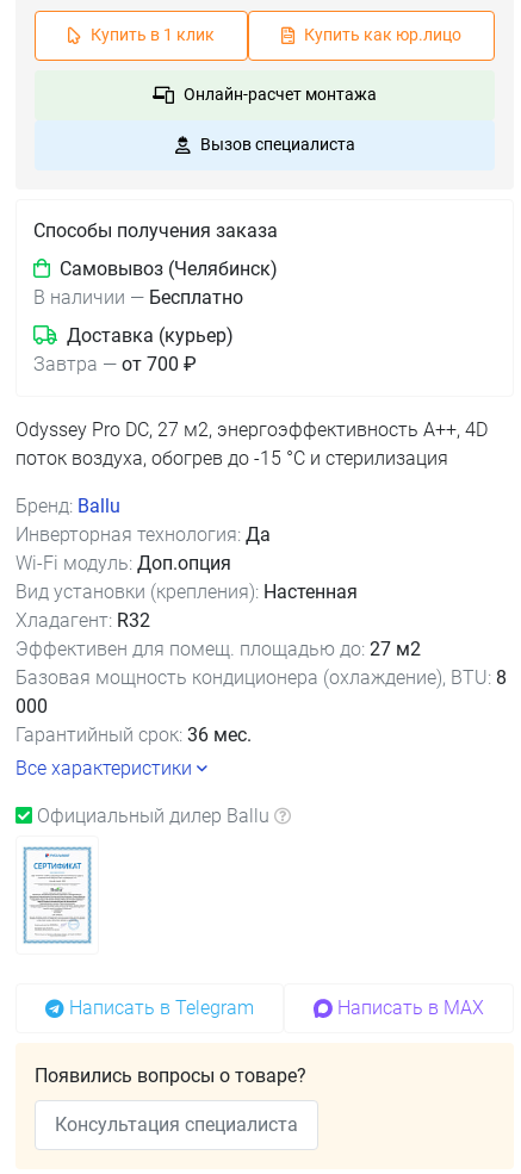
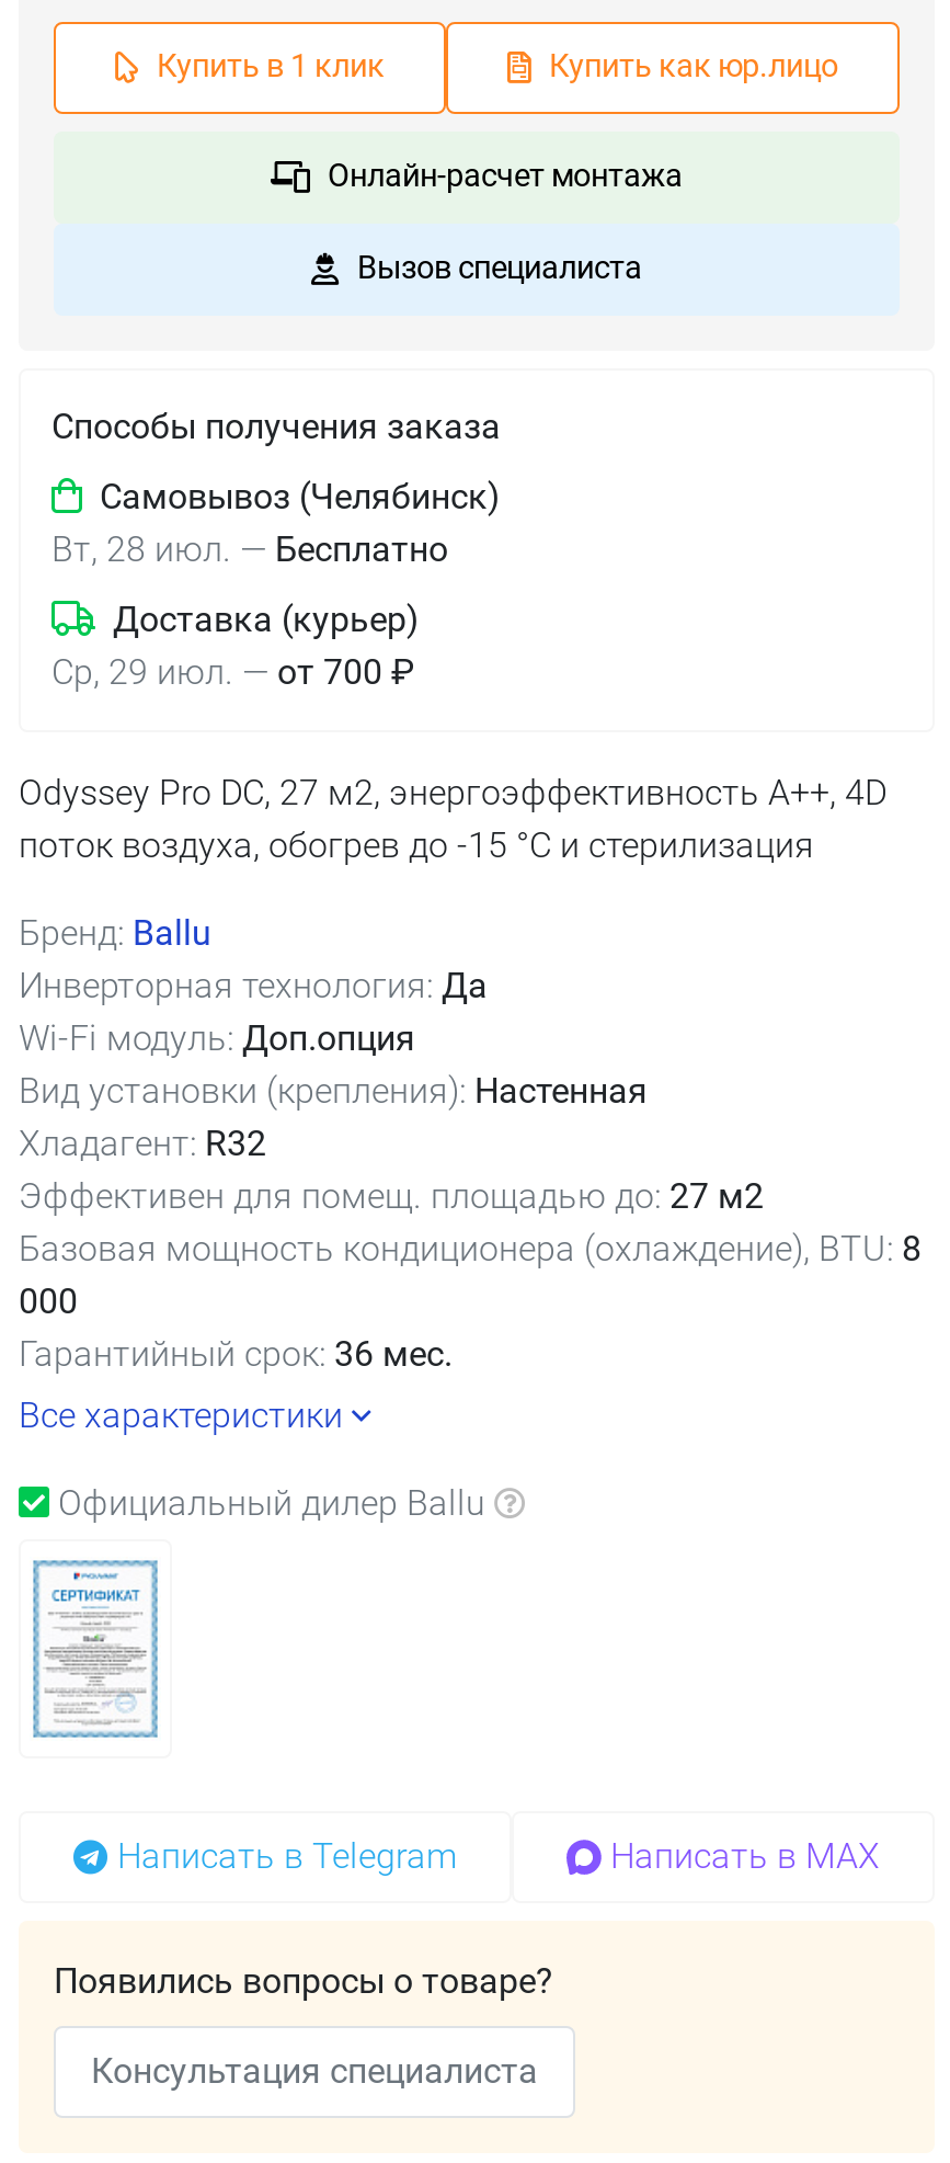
- В наличии — Бесплатно
+ Вт, 28 июл. — Бесплатно

- Завтра — от 700 ₽
+ Ср, 29 июл. — от 700 ₽
